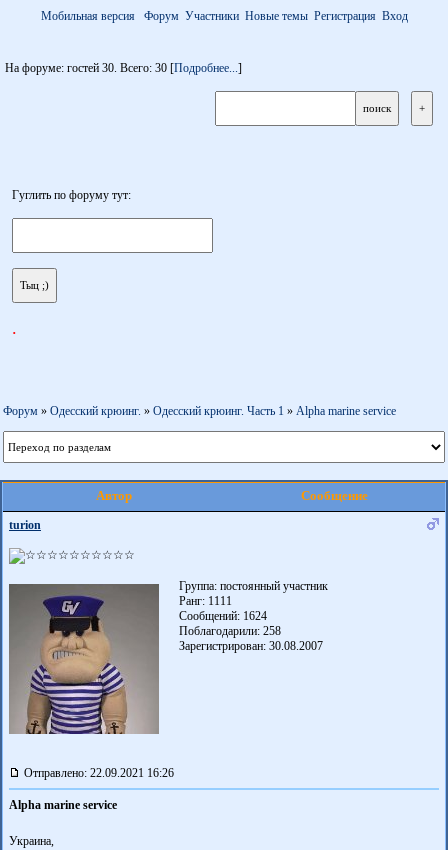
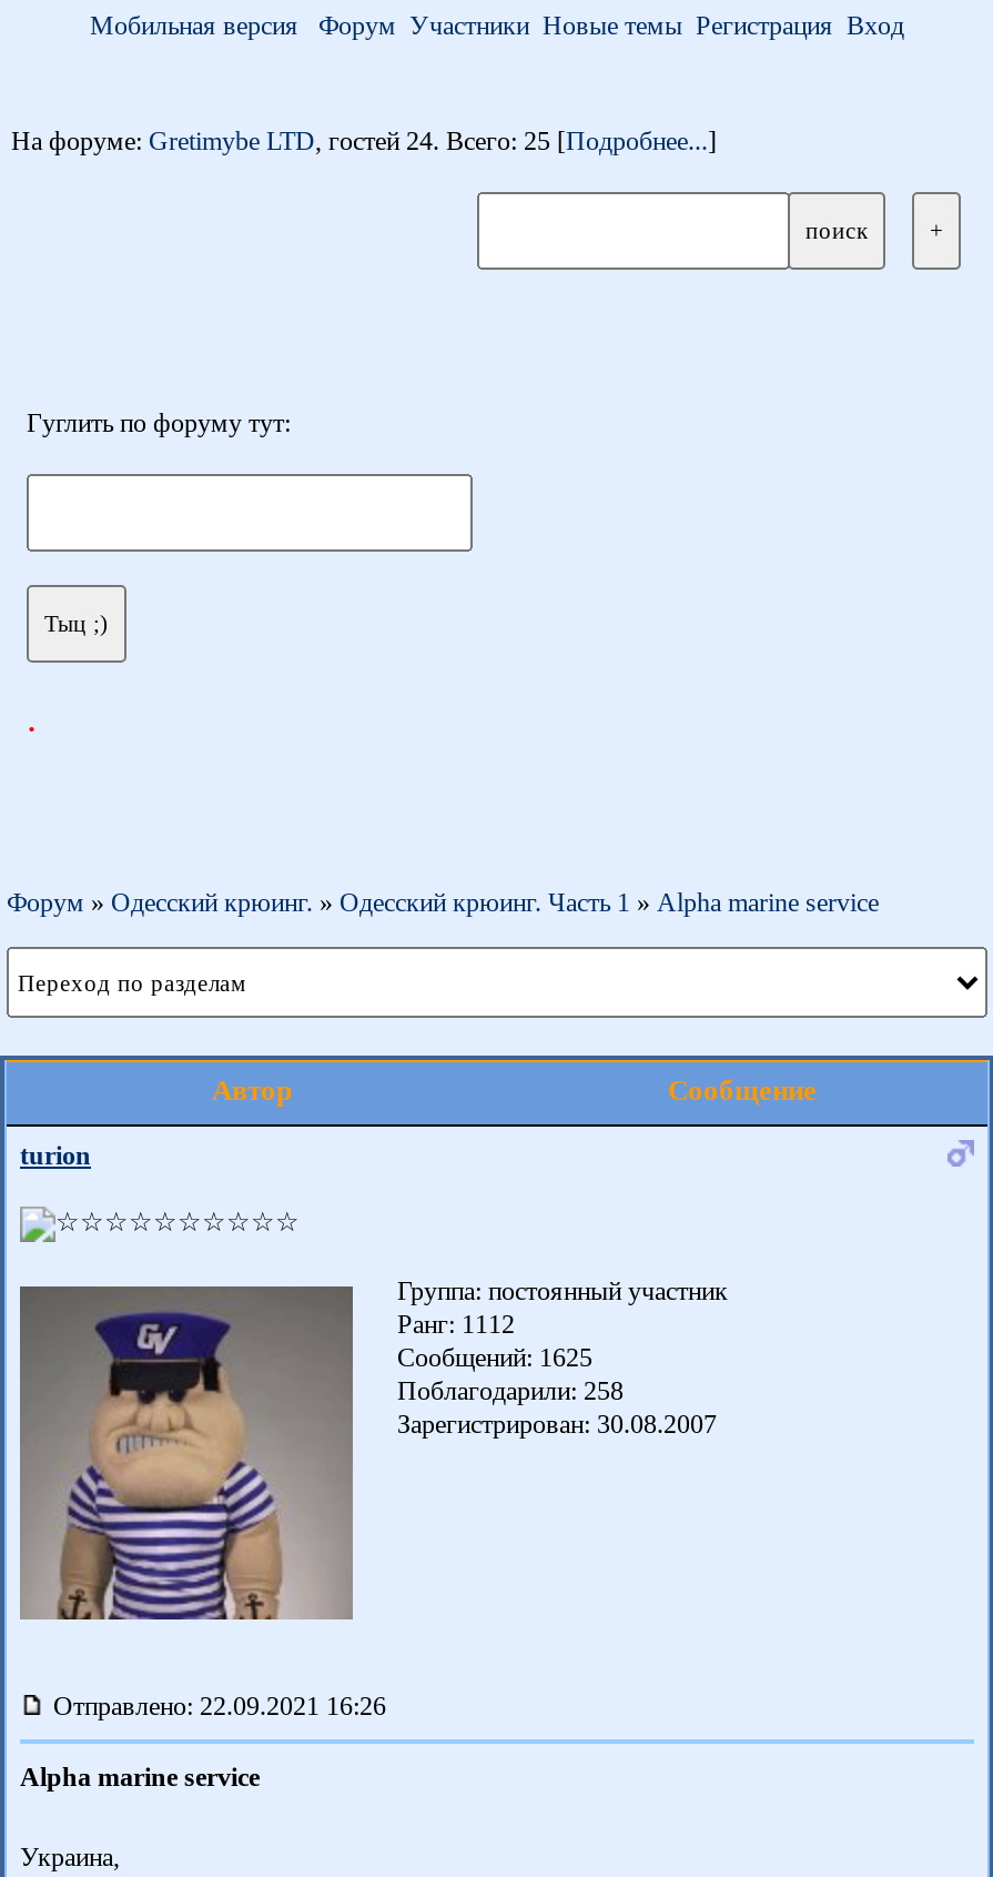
- На форуме: гостей 30. Всего: 30 [Подробнее...]
+ На форуме: Gretimybe LTD, гостей 24. Всего: 25 [Подробнее...]

- Ранг: 1111
+ Ранг: 1112

- Сообщений: 1624
+ Сообщений: 1625
